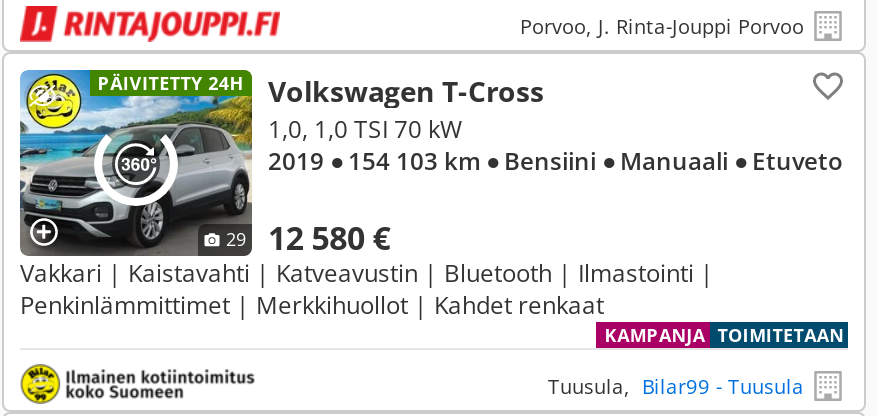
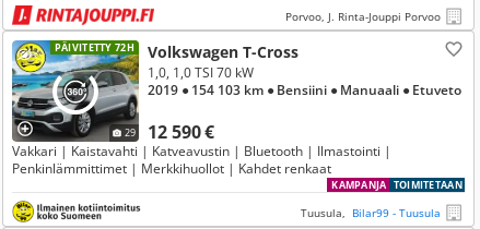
- PÄIVITETTY 24H Volkswagen T-Cross
+ PÄIVITETTY 72H Volkswagen T-Cross

- 29 12 580 €
+ 29 12 590 €
